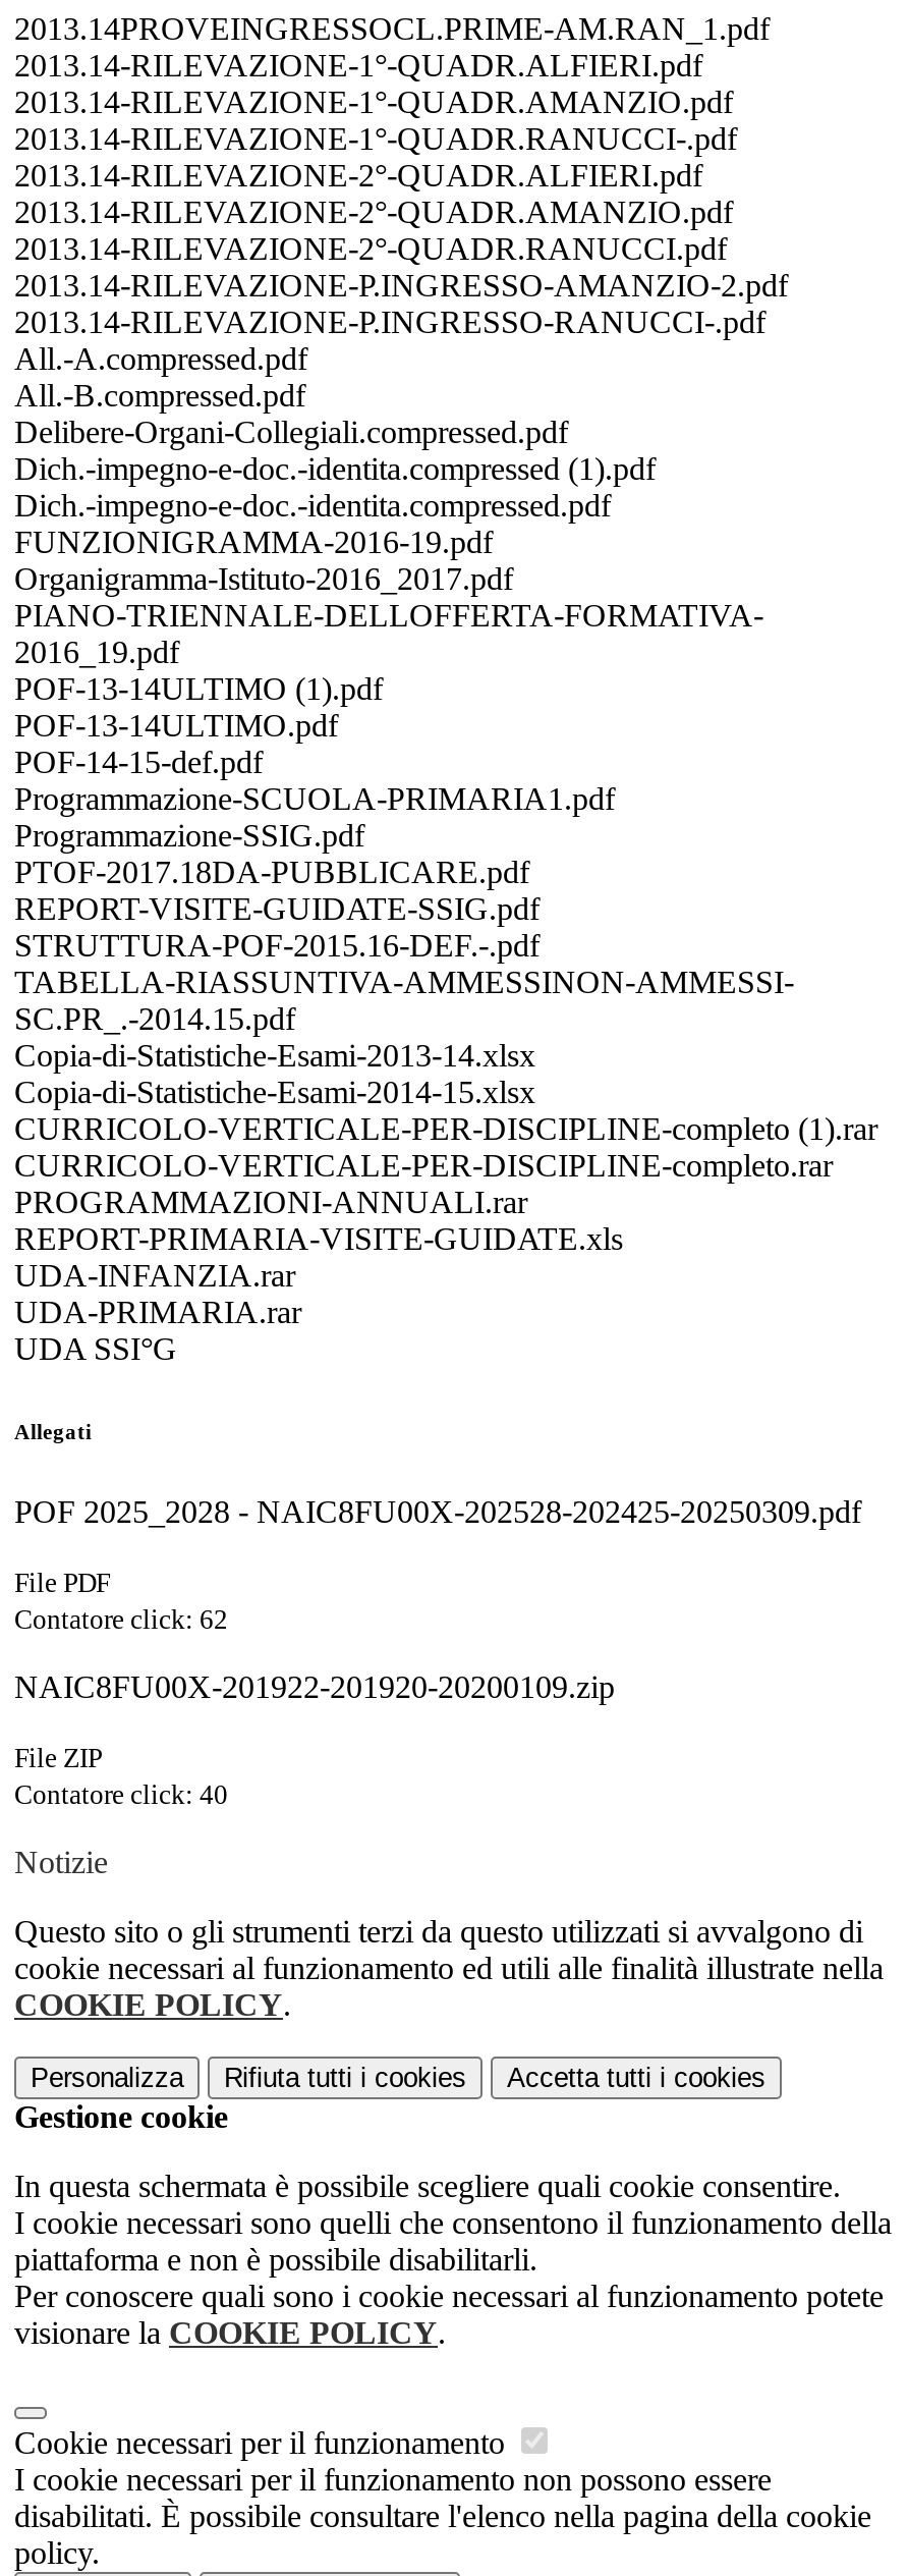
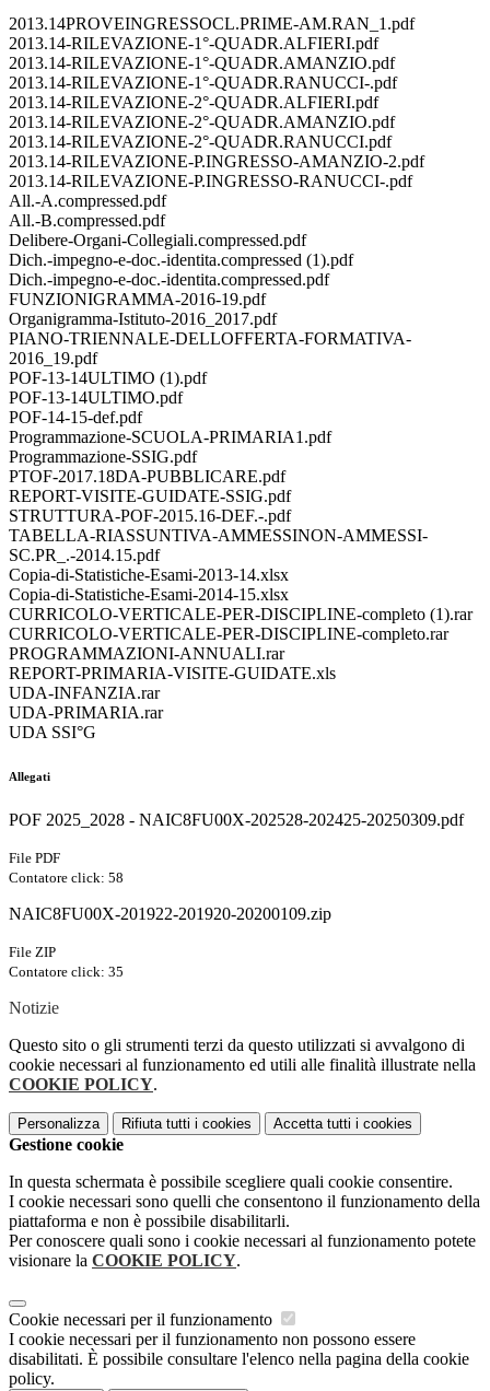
- Contatore click: 62
+ Contatore click: 58

- Contatore click: 40
+ Contatore click: 35
